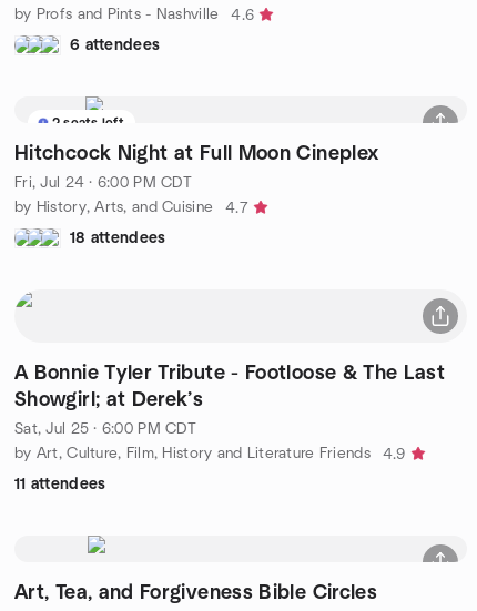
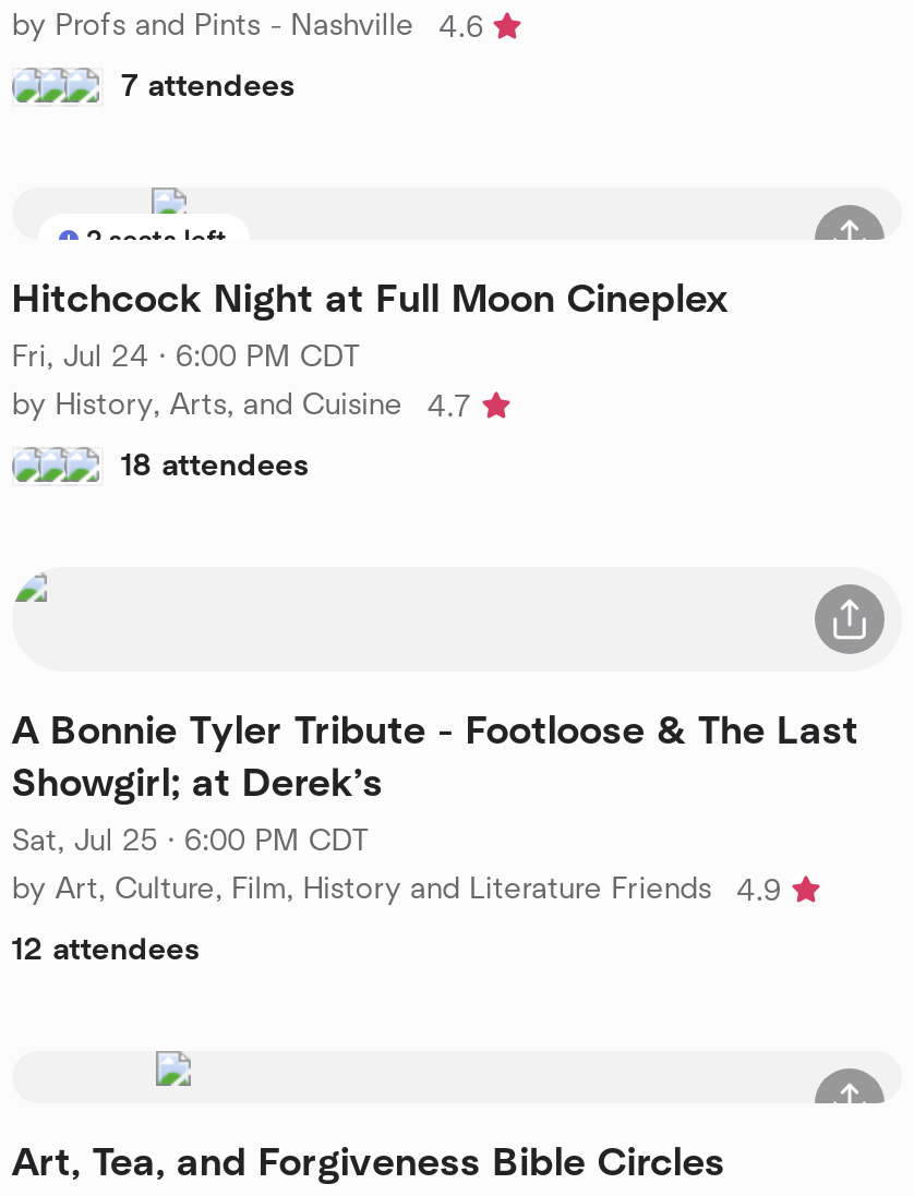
- 6 attendees
+ 7 attendees

- 11 attendees
+ 12 attendees
